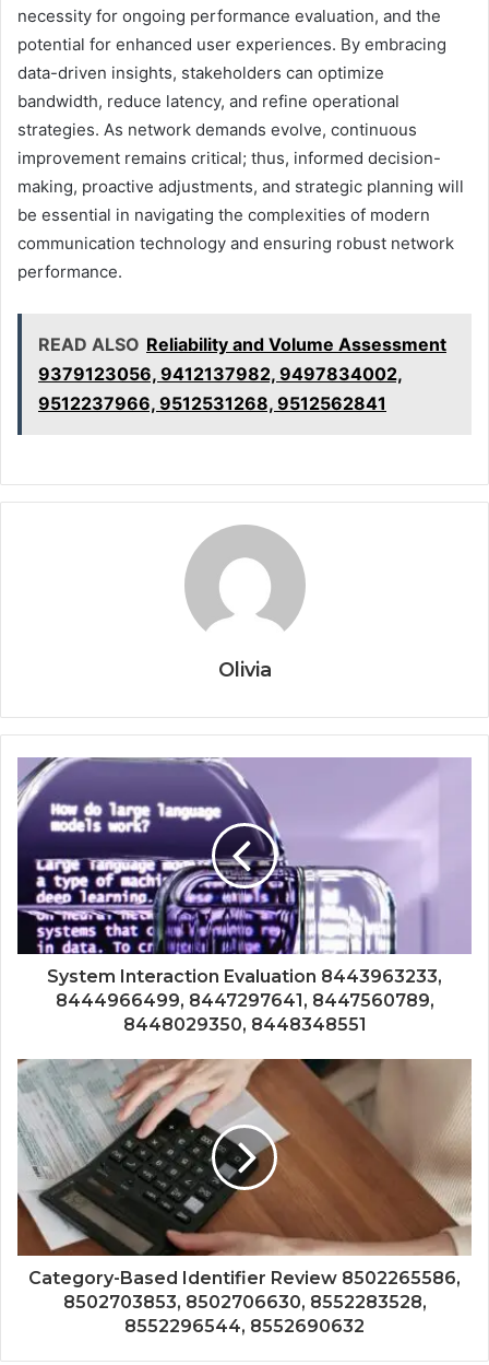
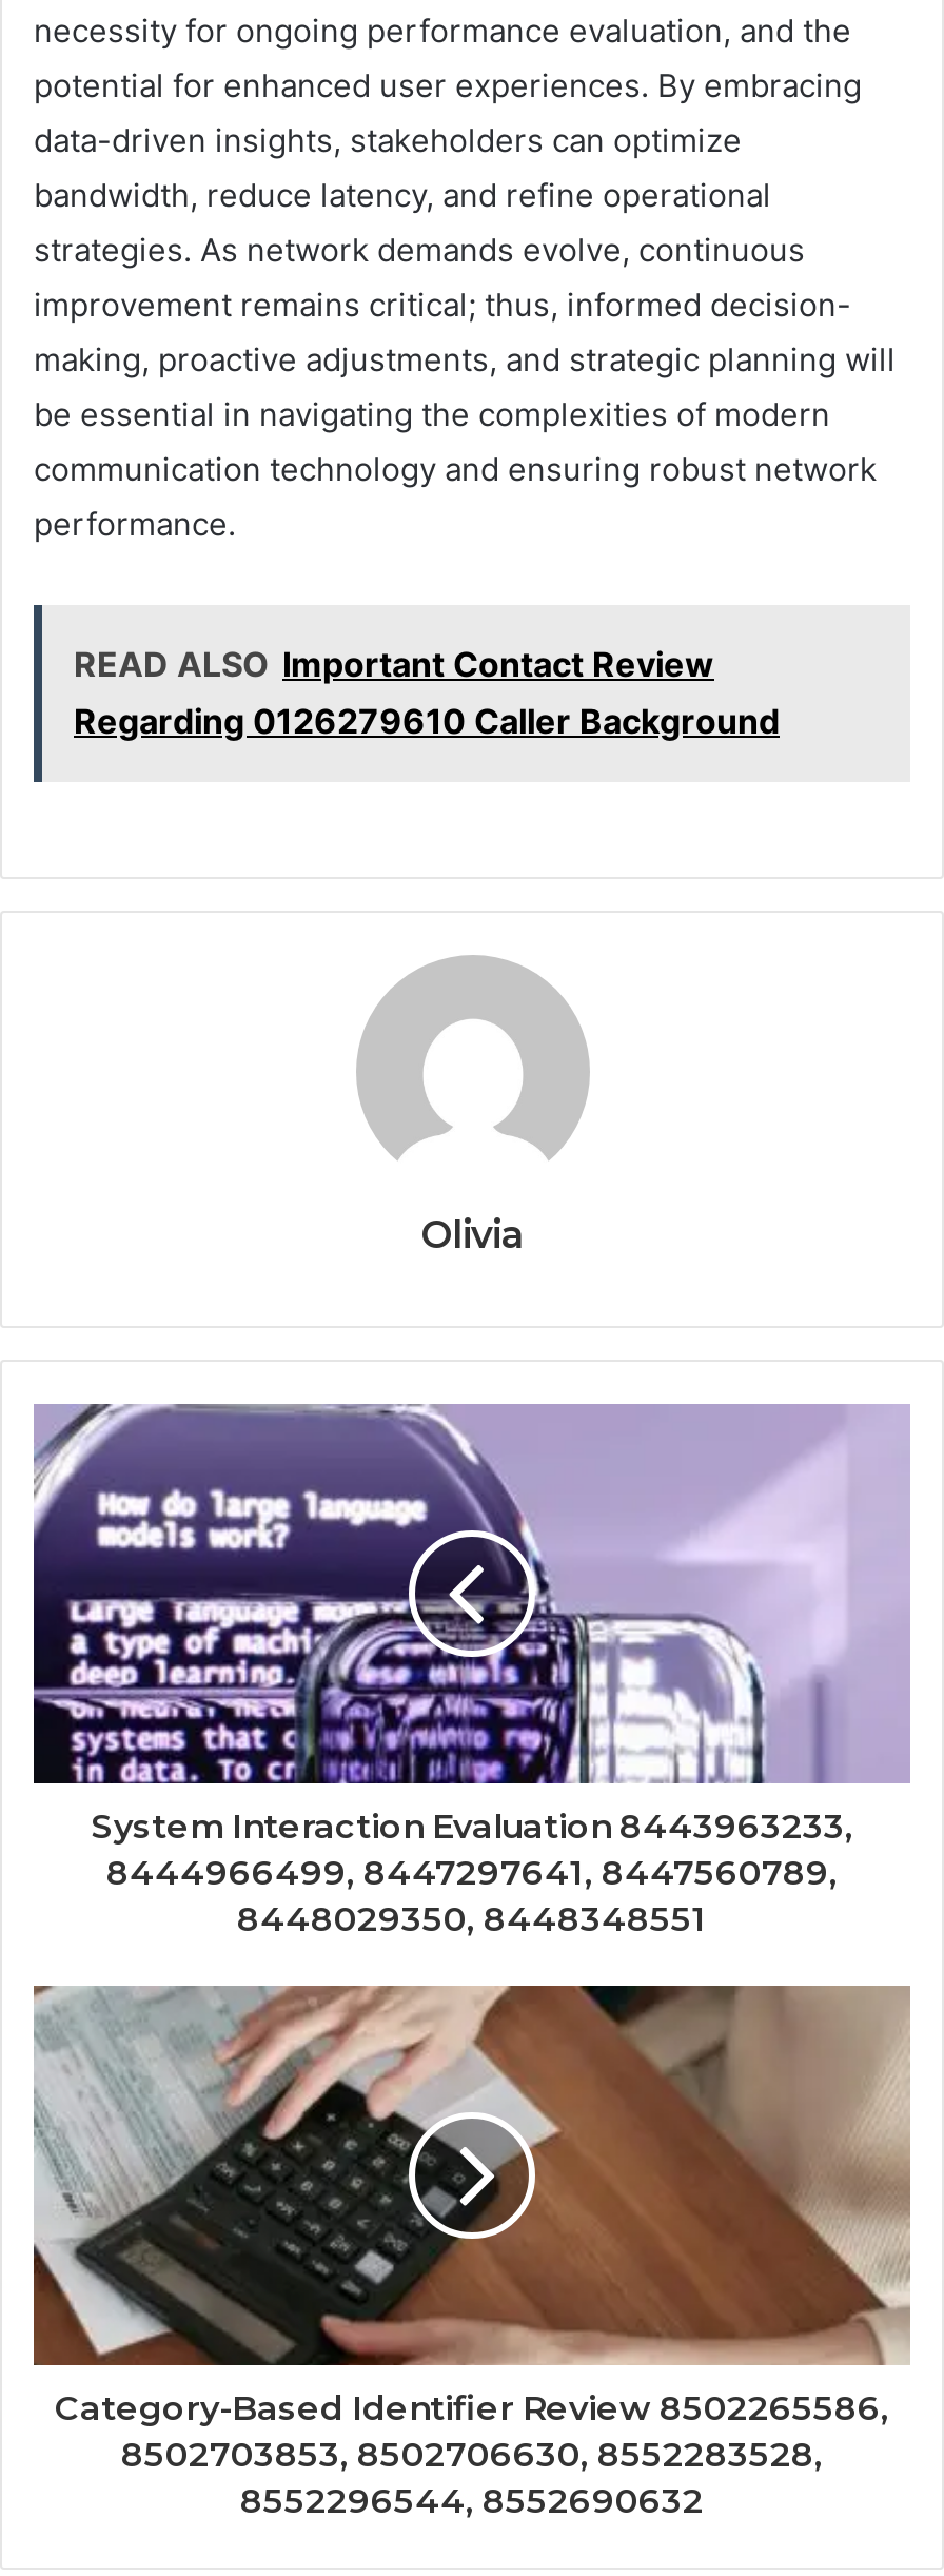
- READ ALSO Reliability and Volume Assessment
- 9379123056, 9412137982, 9497834002,
- 9512237966, 9512531268, 9512562841
+ READ ALSO Important Contact Review
+ Regarding 0126279610 Caller Background
